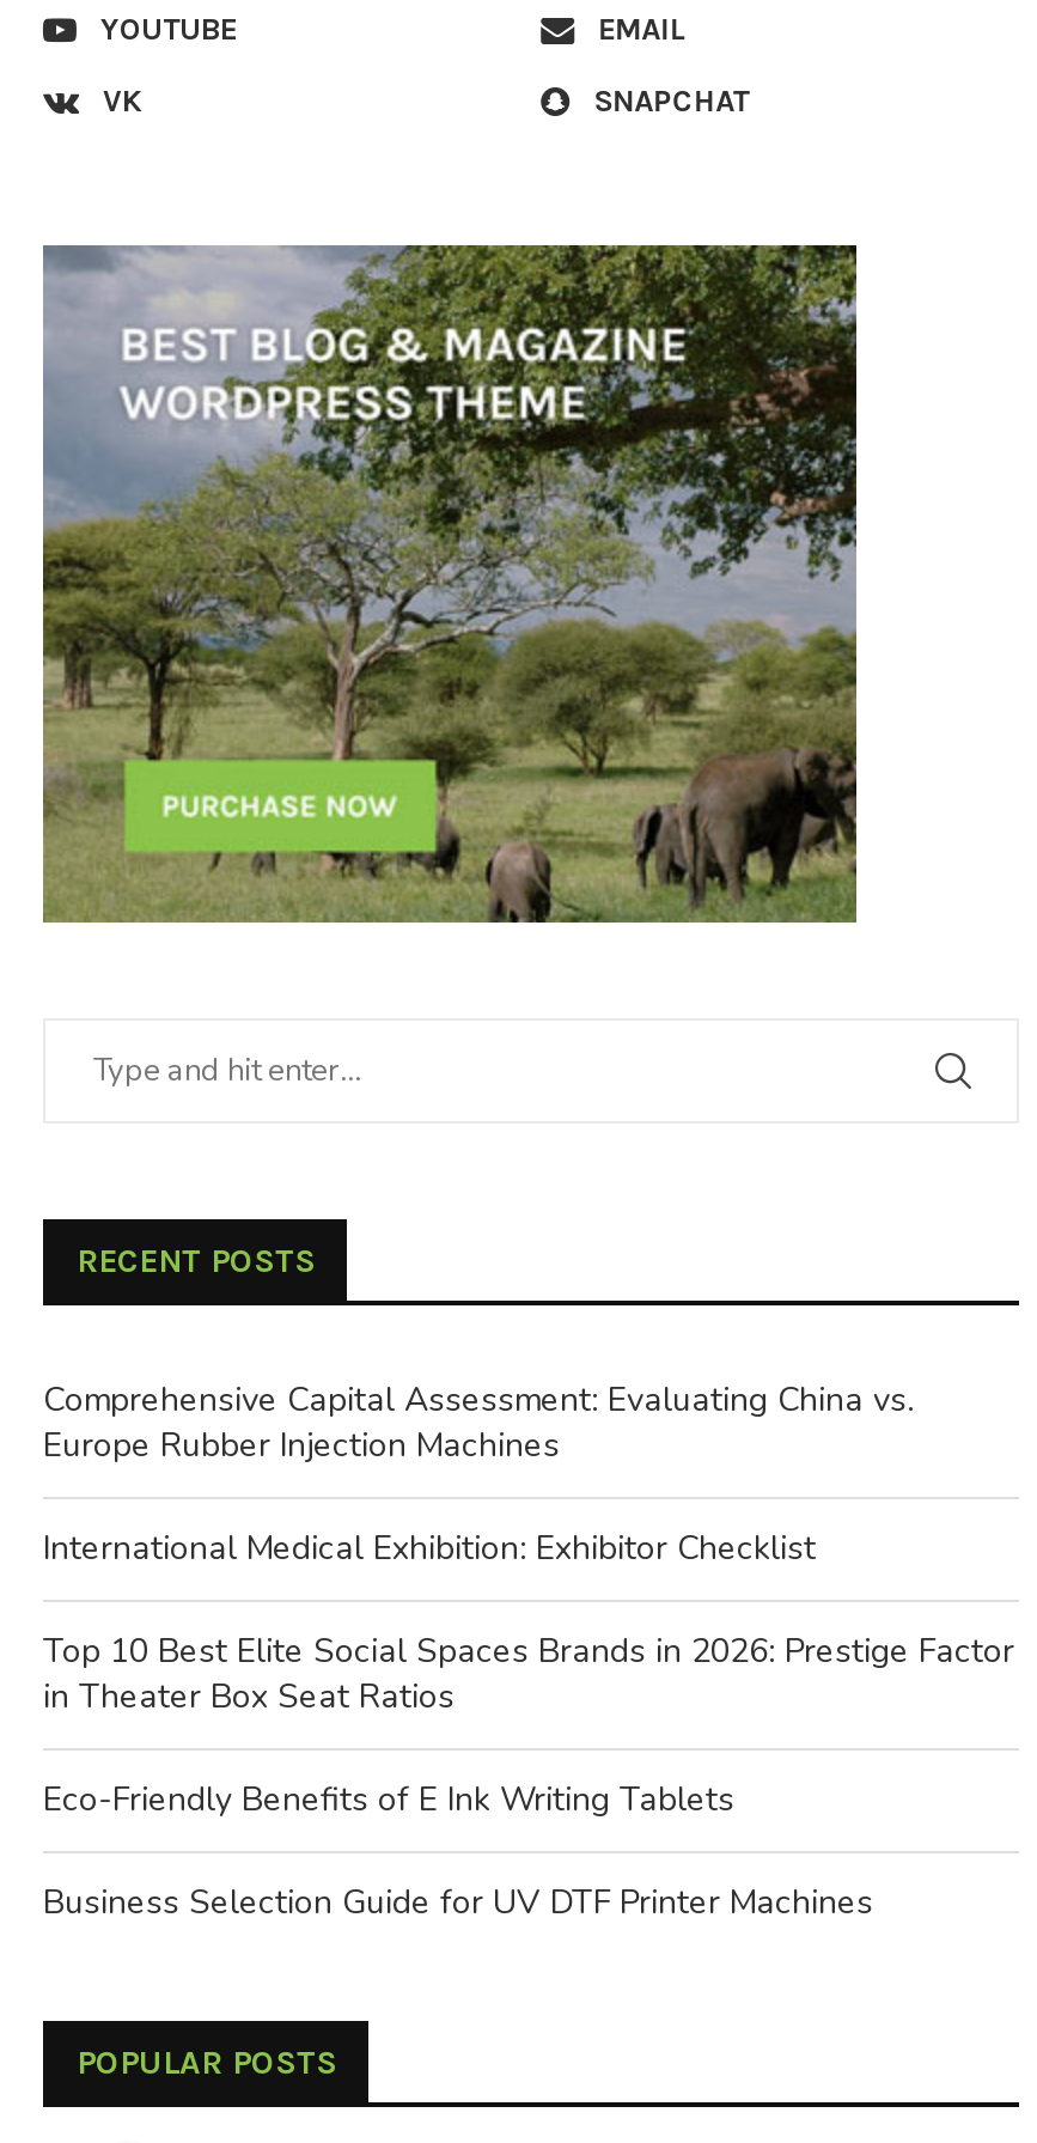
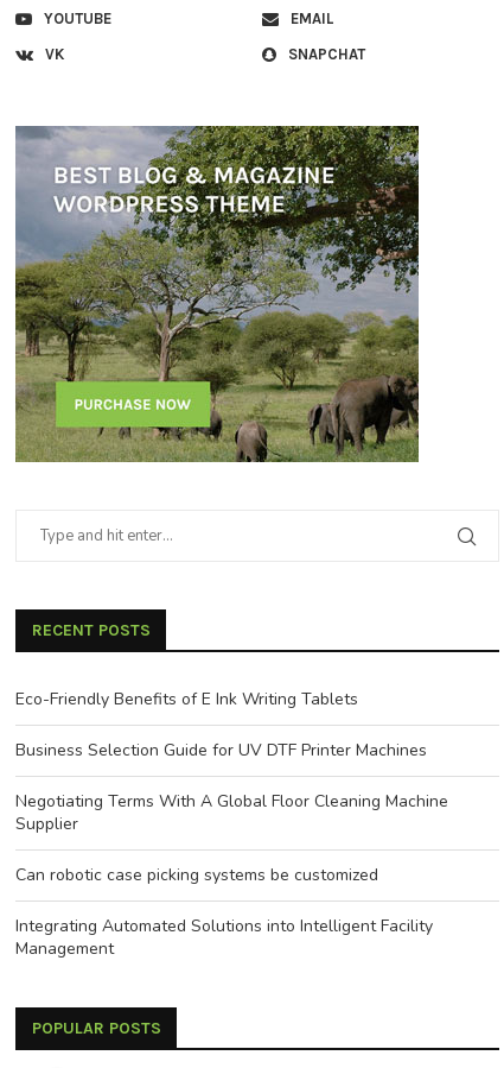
- Comprehensive Capital Assessment: Evaluating China vs.
- Europe Rubber Injection Machines
- International Medical Exhibition: Exhibitor Checklist
- Top 10 Best Elite Social Spaces Brands in 2026: Prestige Factor
- in Theater Box Seat Ratios

moved up: Eco-Friendly Benefits of E Ink Writing Tablets | Business Selection Guide for UV DTF Printer Machines

+ Negotiating Terms With A Global Floor Cleaning Machine
+ Supplier
+ Can robotic case picking systems be customized
+ Integrating Automated Solutions into Intelligent Facility
+ Management
